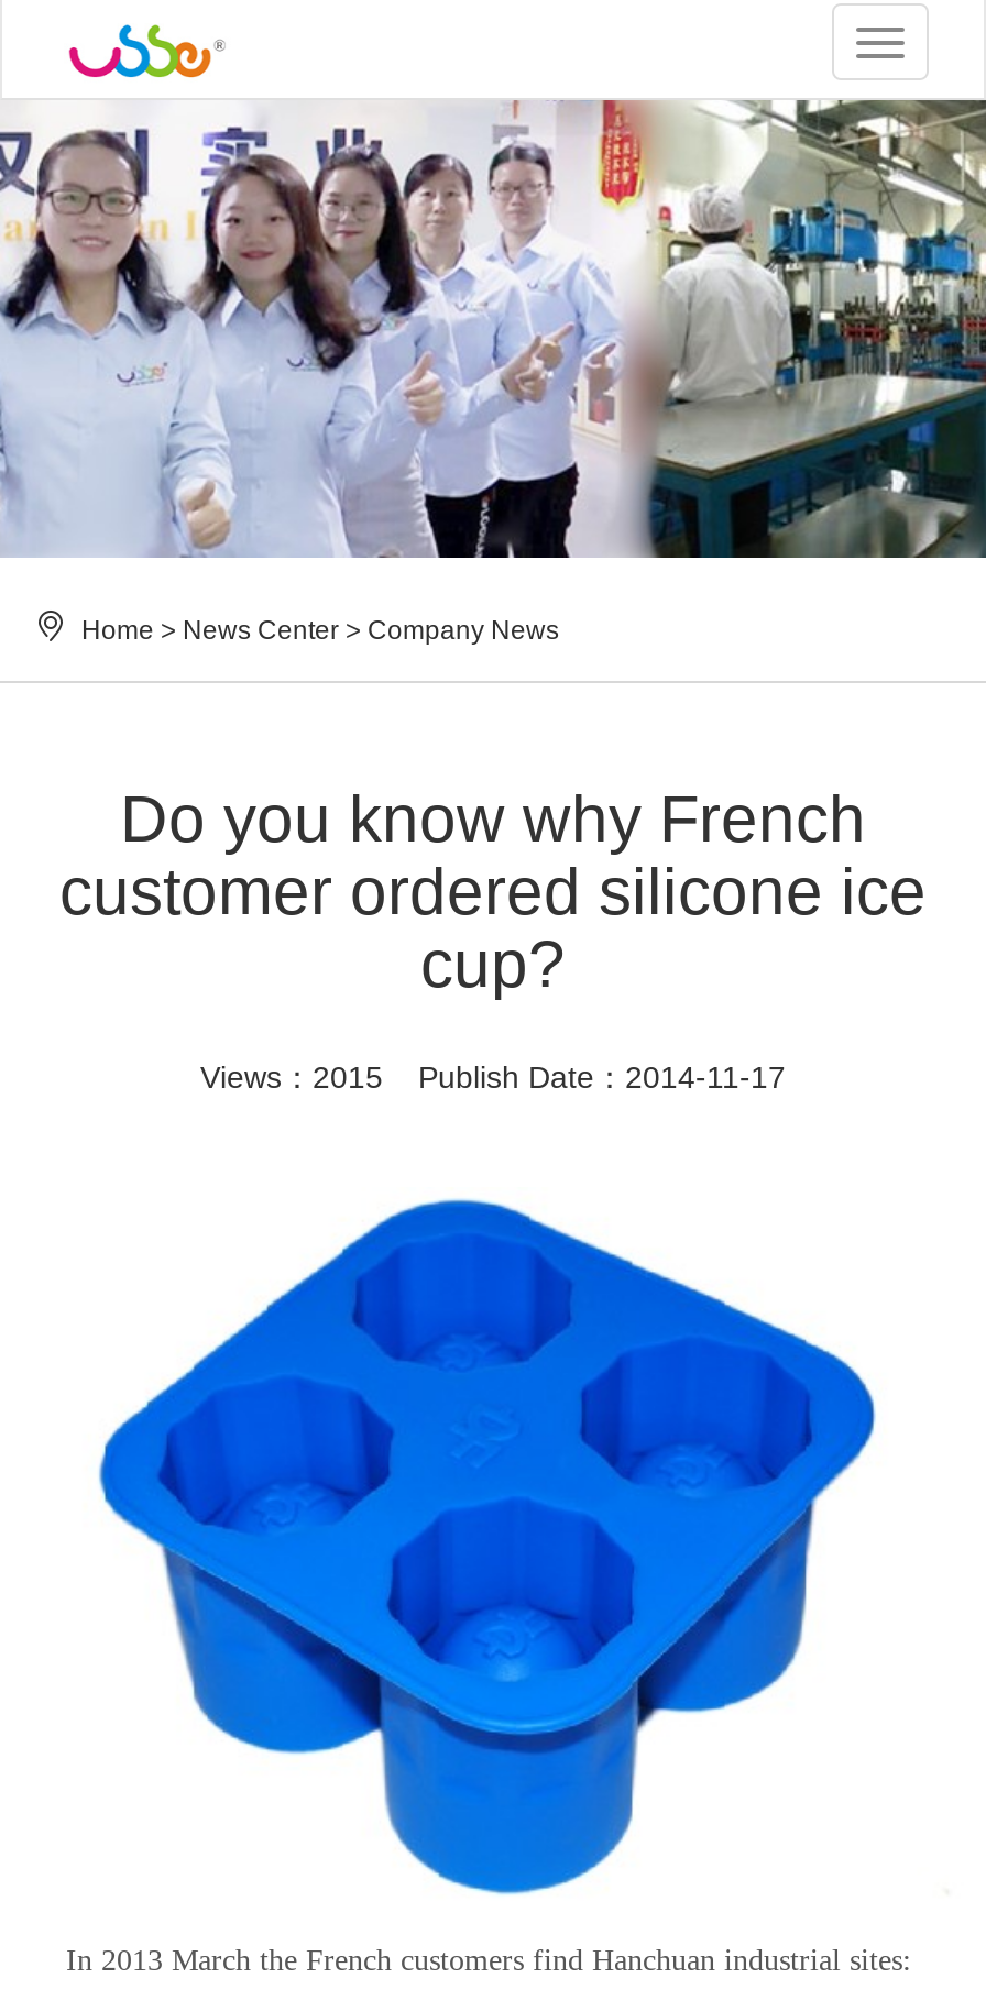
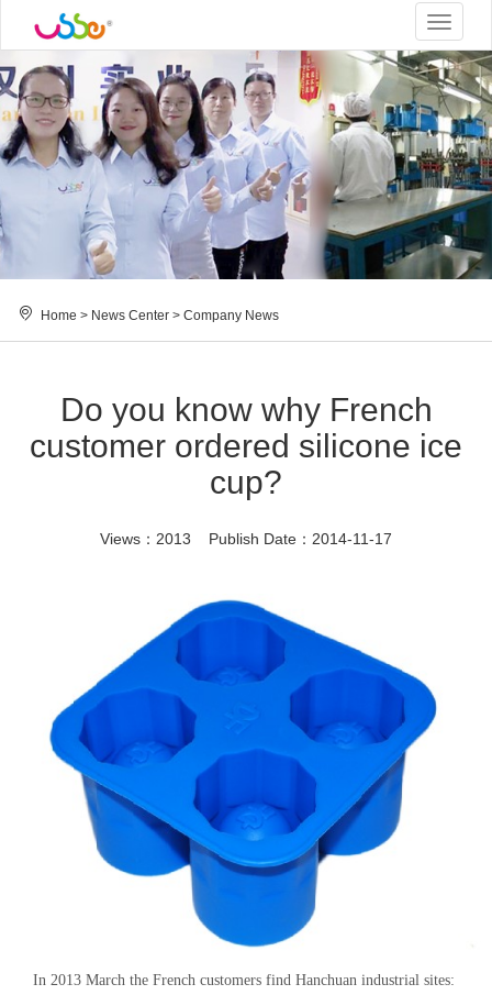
- Views：2015 Publish Date：2014-11-17
+ Views：2013 Publish Date：2014-11-17
